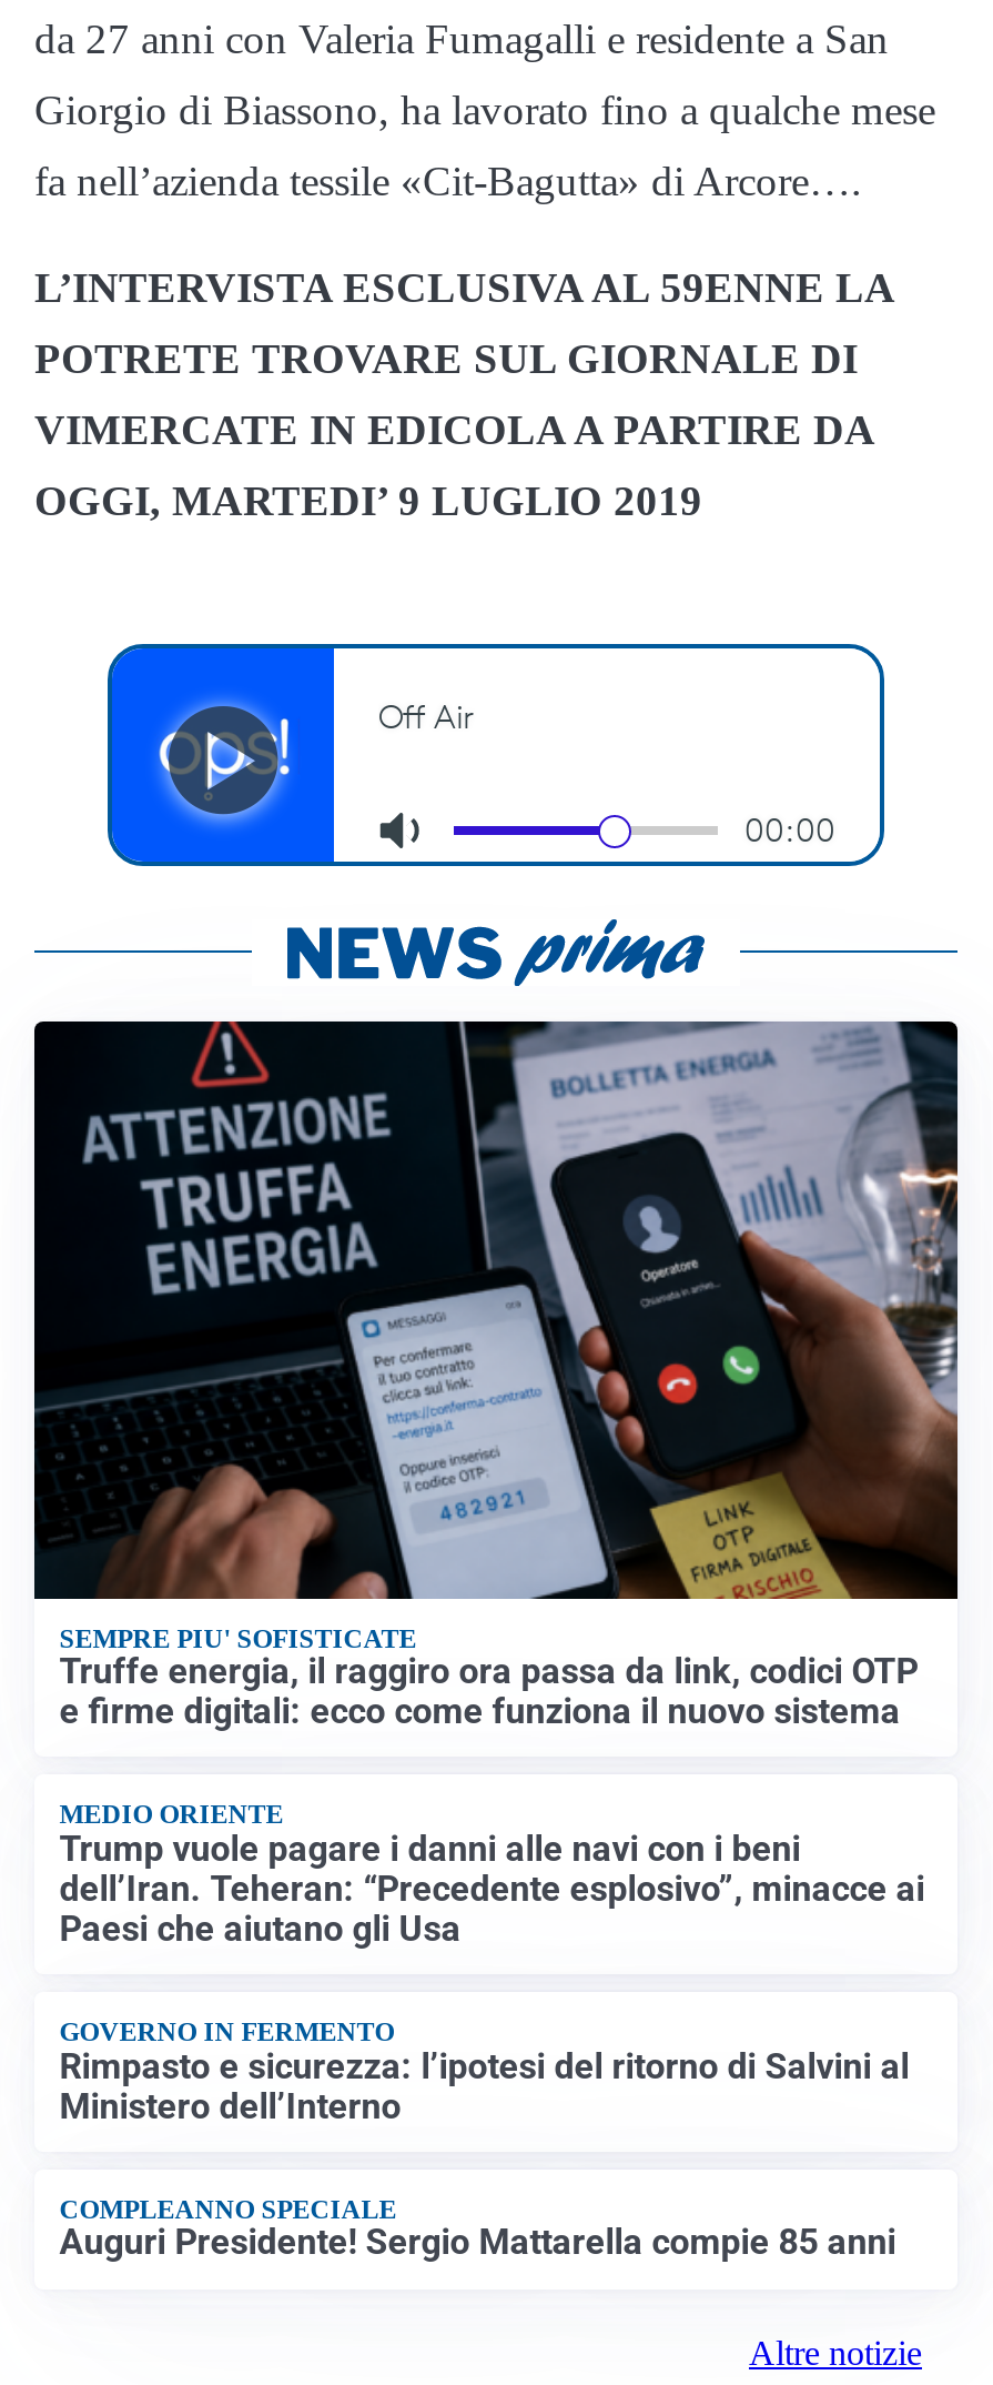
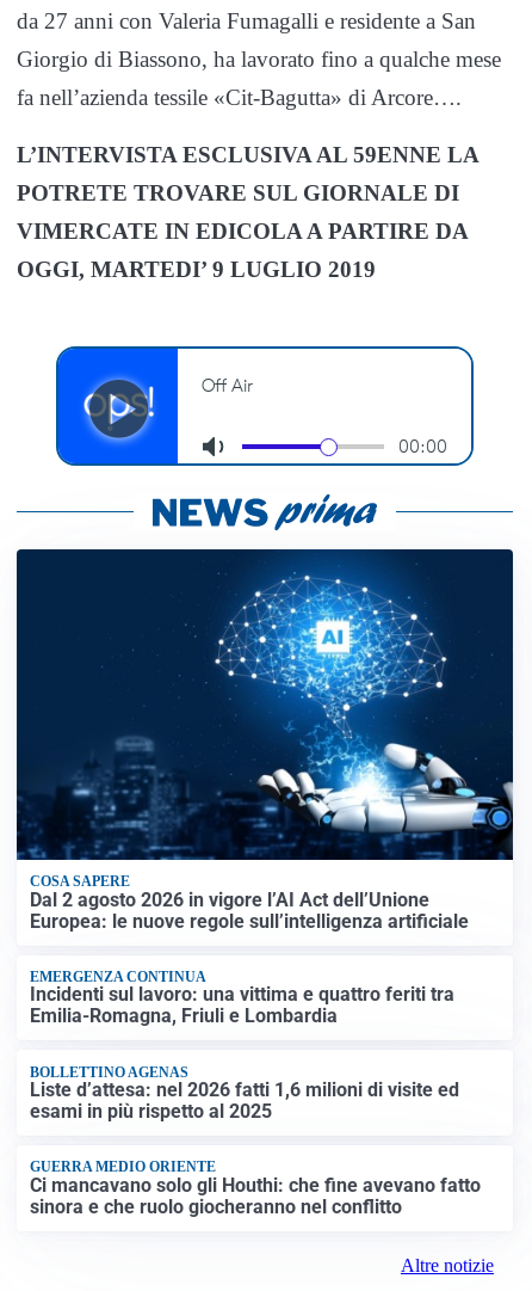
- [image]
- SEMPRE PIU' SOFISTICATE
- Truffe energia, il raggiro ora passa da link, codici OTP
- e firme digitali: ecco come funziona il nuovo sistema
+ [image]
+ COSA SAPERE
+ Dal 2 agosto 2026 in vigore l’AI Act dell’Unione
+ Europea: le nuove regole sull’intelligenza artificiale

- MEDIO ORIENTE
- Trump vuole pagare i danni alle navi con i beni
- dell’Iran. Teheran: “Precedente esplosivo”, minacce ai
- Paesi che aiutano gli Usa
+ EMERGENZA CONTINUA
+ Incidenti sul lavoro: una vittima e quattro feriti tra
+ Emilia-Romagna, Friuli e Lombardia

- GOVERNO IN FERMENTO
- Rimpasto e sicurezza: l’ipotesi del ritorno di Salvini al
- Ministero dell’Interno
+ BOLLETTINO AGENAS
+ Liste d’attesa: nel 2026 fatti 1,6 milioni di visite ed
+ esami in più rispetto al 2025

- COMPLEANNO SPECIALE
- Auguri Presidente! Sergio Mattarella compie 85 anni
+ GUERRA MEDIO ORIENTE
+ Ci mancavano solo gli Houthi: che fine avevano fatto
+ sinora e che ruolo giocheranno nel conflitto
